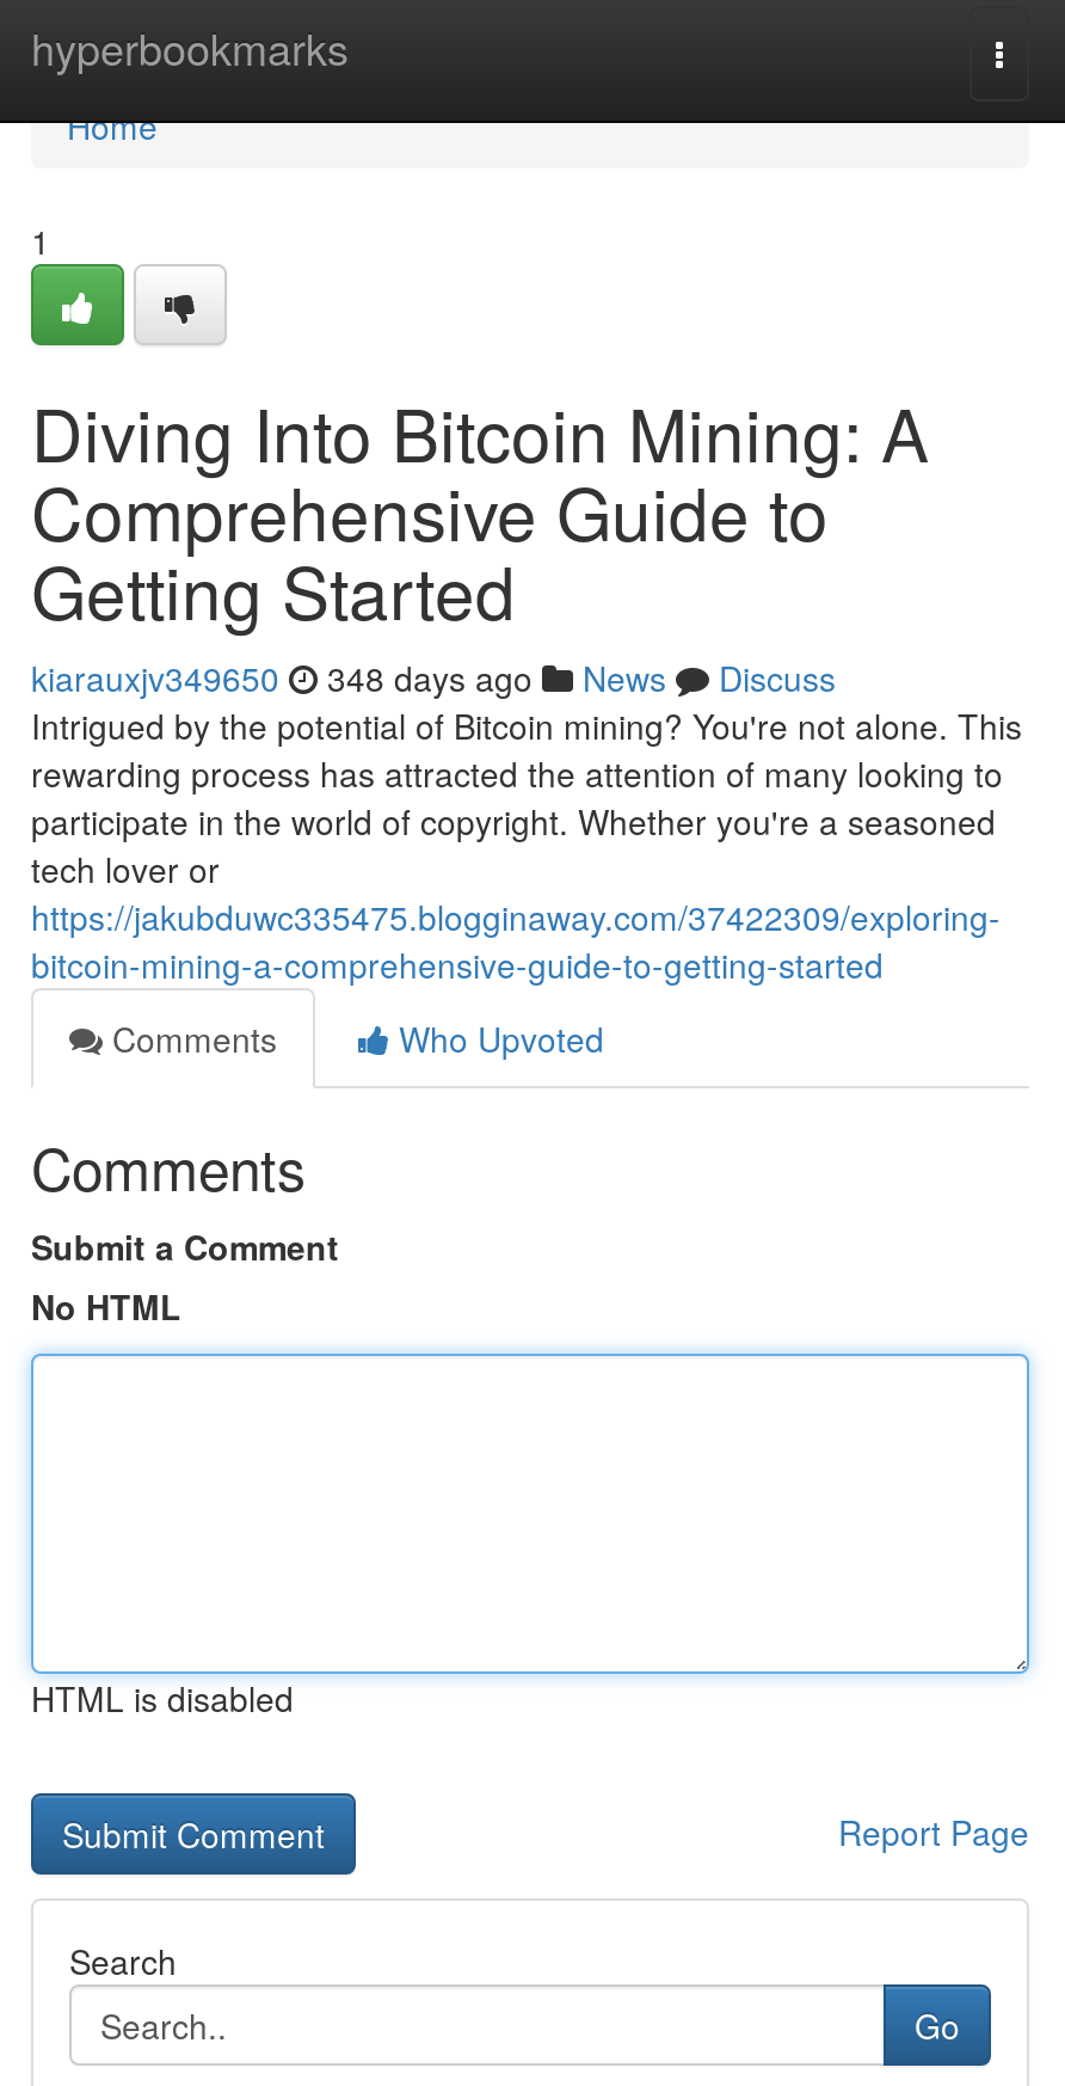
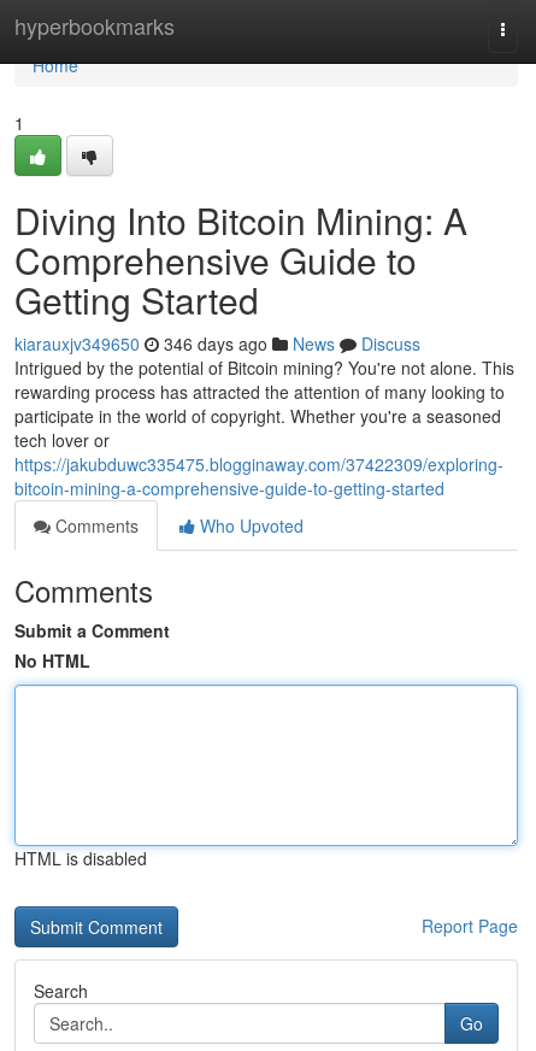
- kiarauxjv349650 348 days ago News Discuss
+ kiarauxjv349650 346 days ago News Discuss
